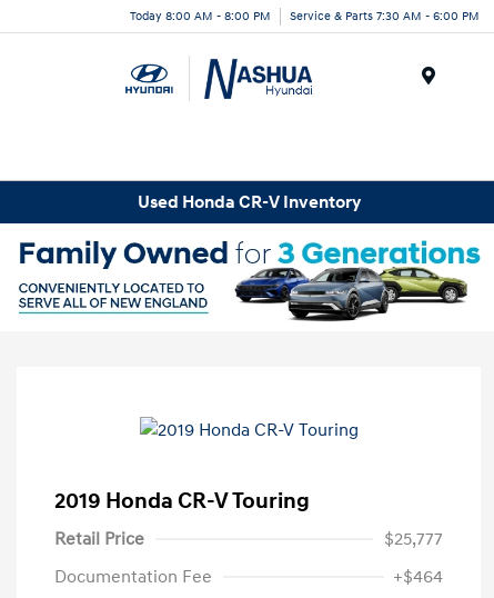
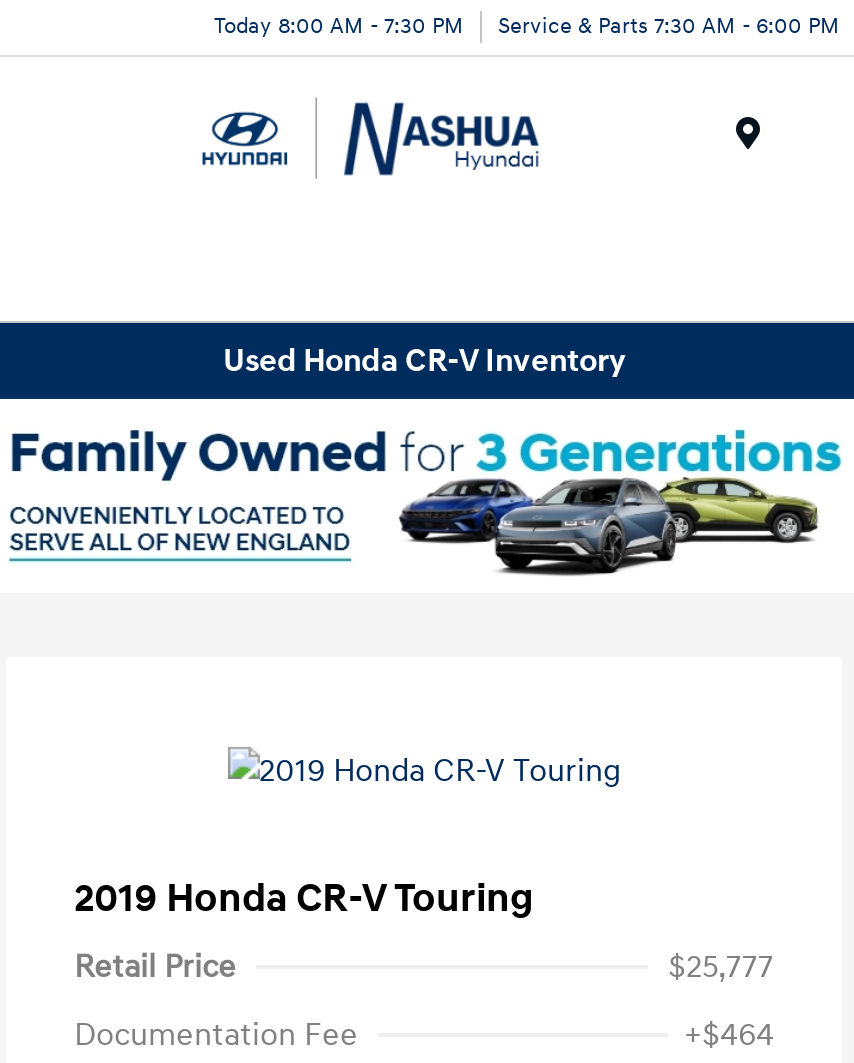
- Today 8:00 AM - 8:00 PM Service & Parts 7:30 AM - 6:00 PM
+ Today 8:00 AM - 7:30 PM Service & Parts 7:30 AM - 6:00 PM
